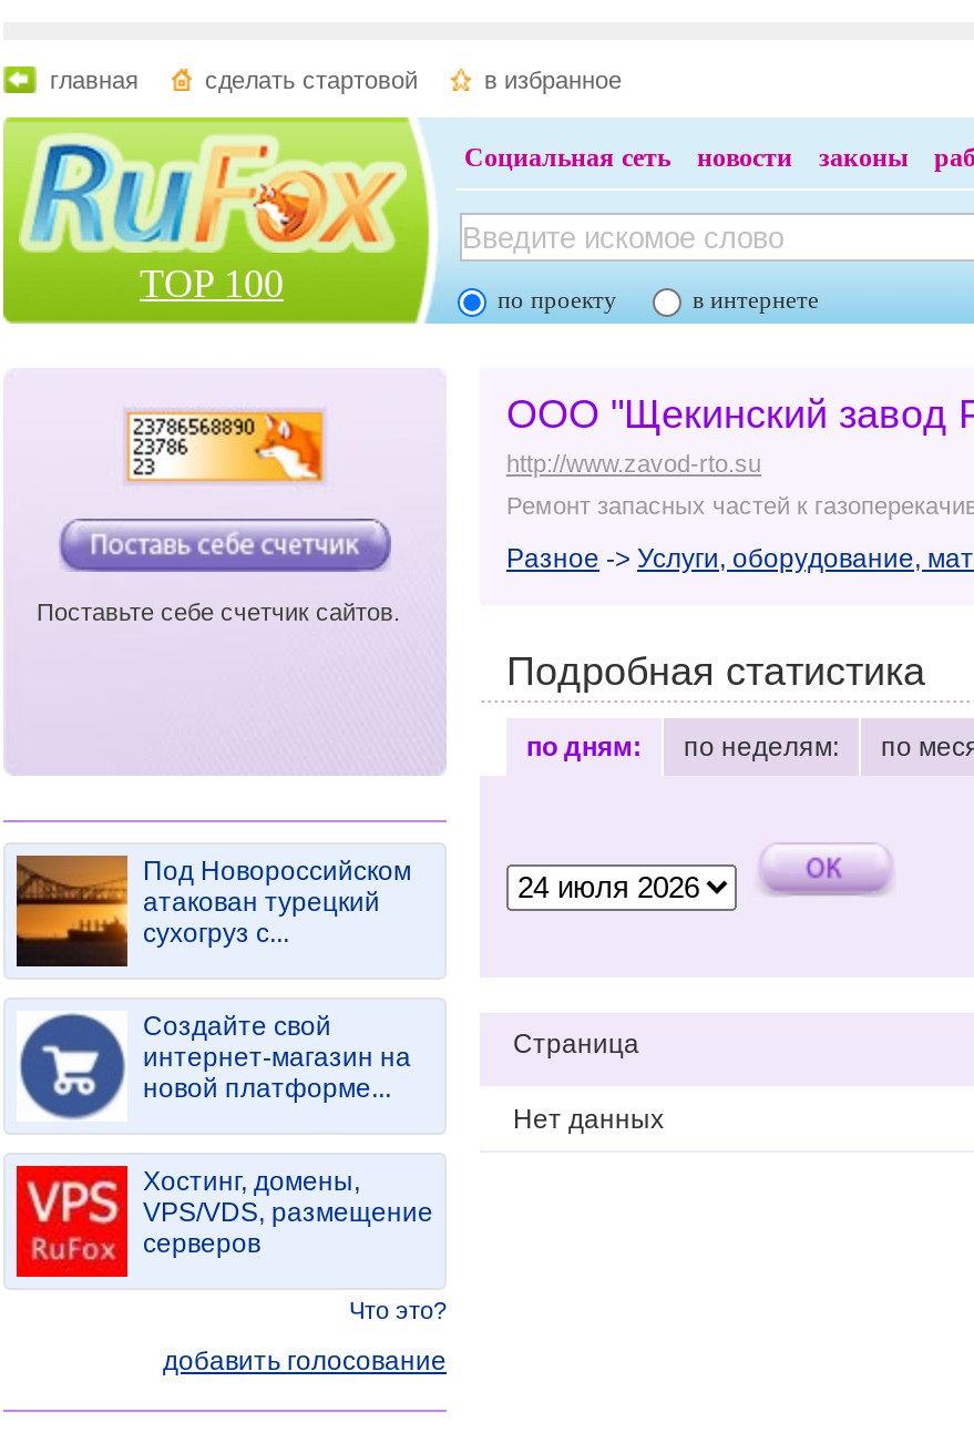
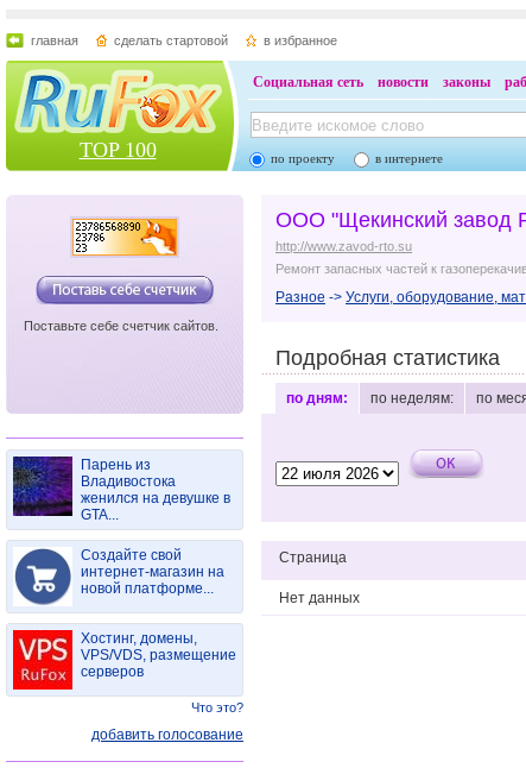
- [image]
- Под Новороссийском
- атакован турецкий
- сухогруз с...
+ [image]
+ Парень из
+ Владивостока
+ женился на девушке в
+ GTA...
